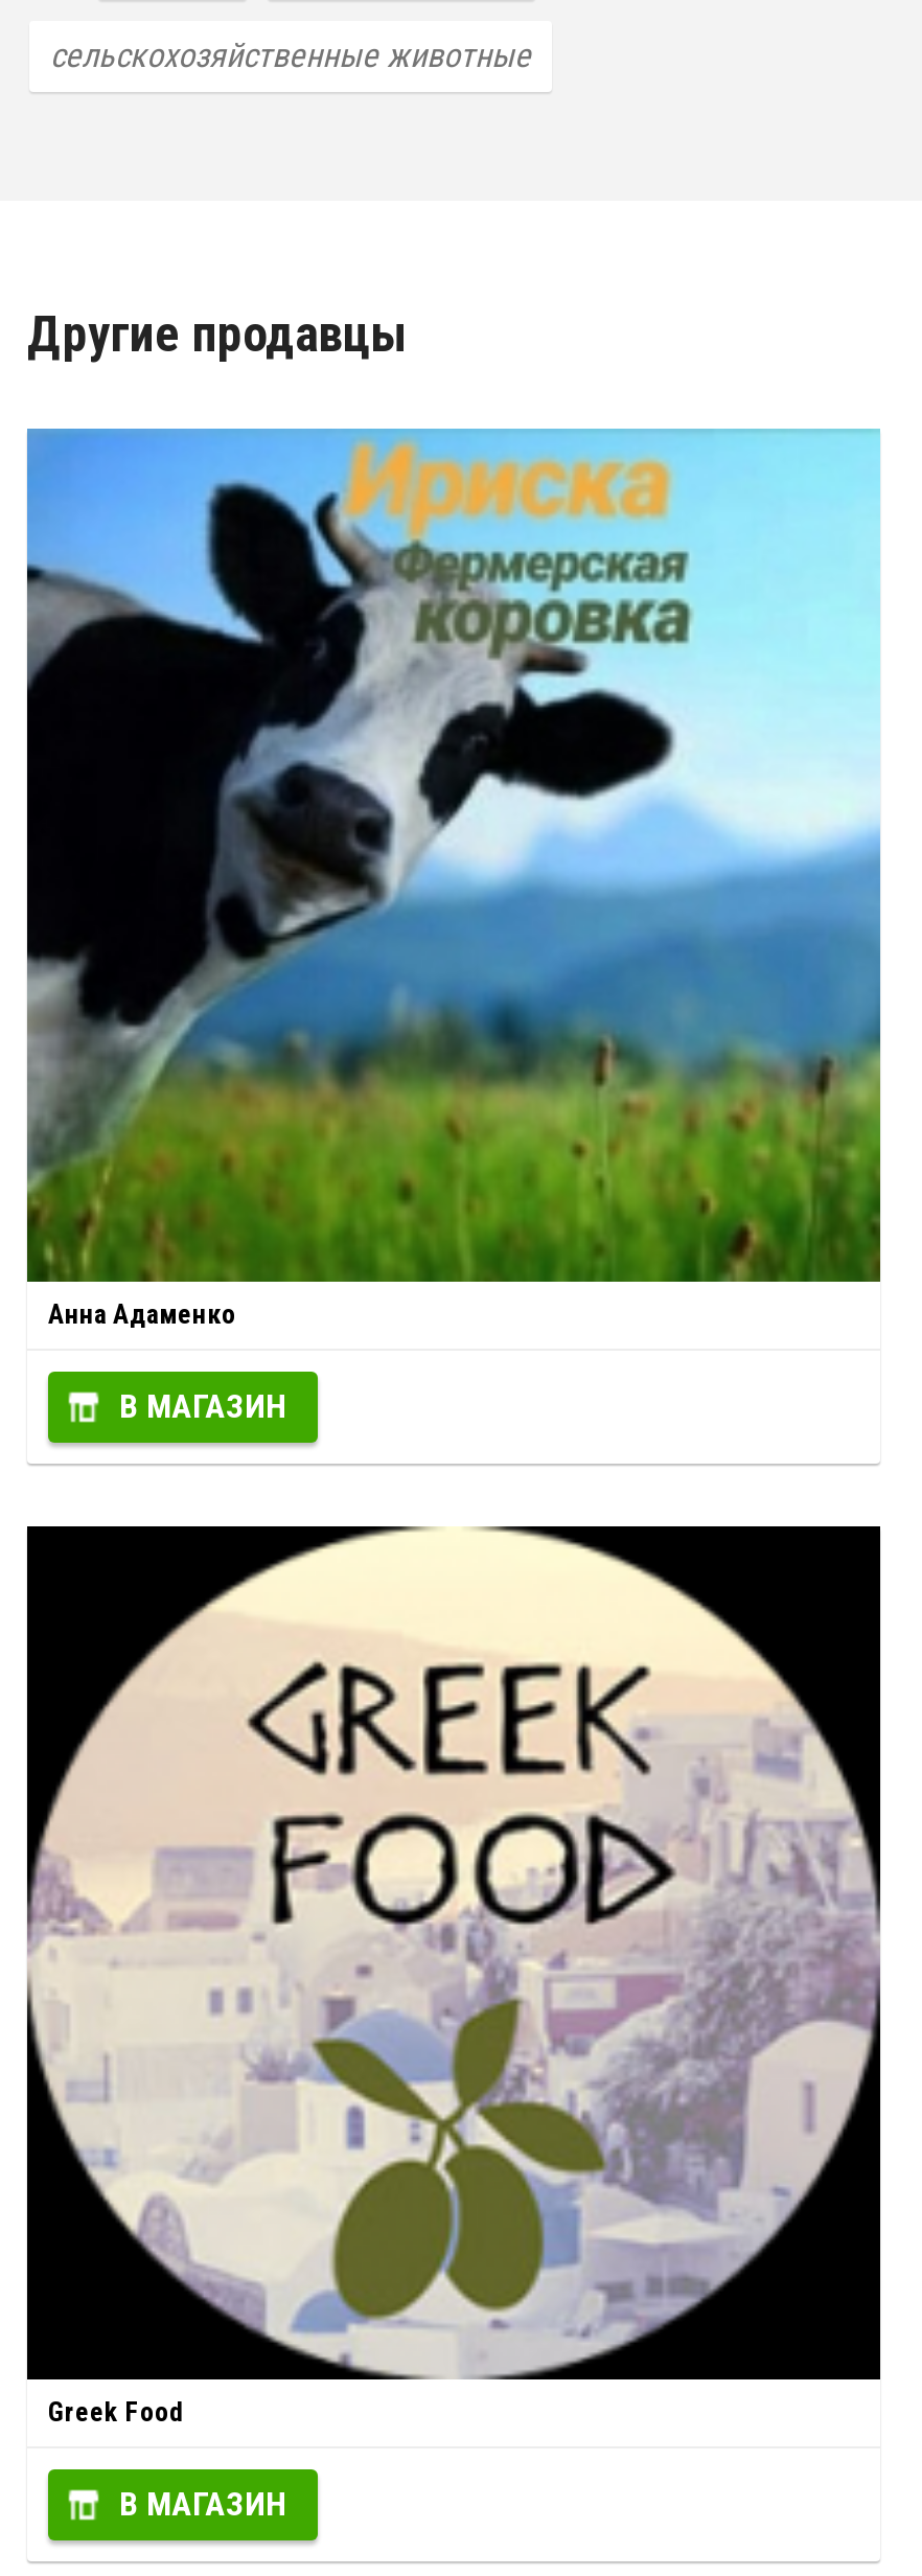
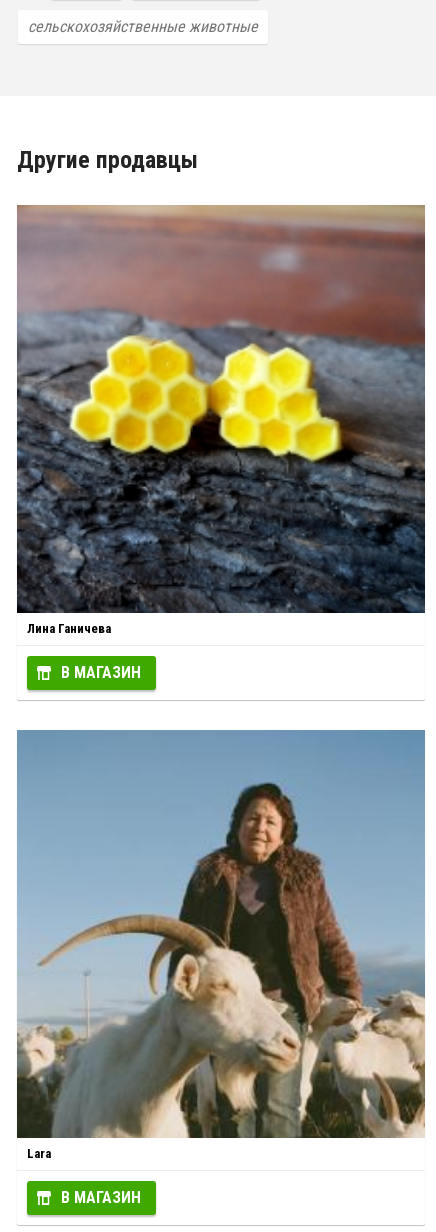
- [image]
- Анна Адаменко
+ [image]
+ Лина Ганичева

- [image]
- Greek Food
+ [image]
+ Lara
